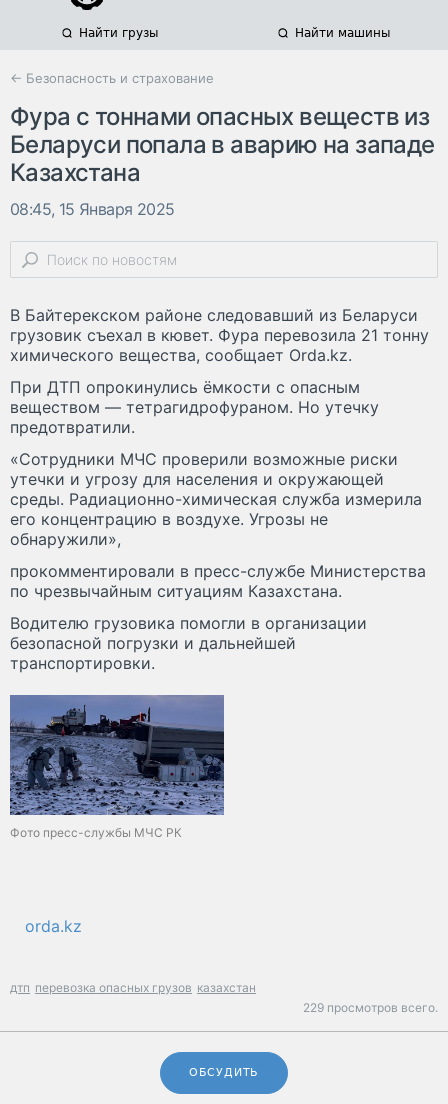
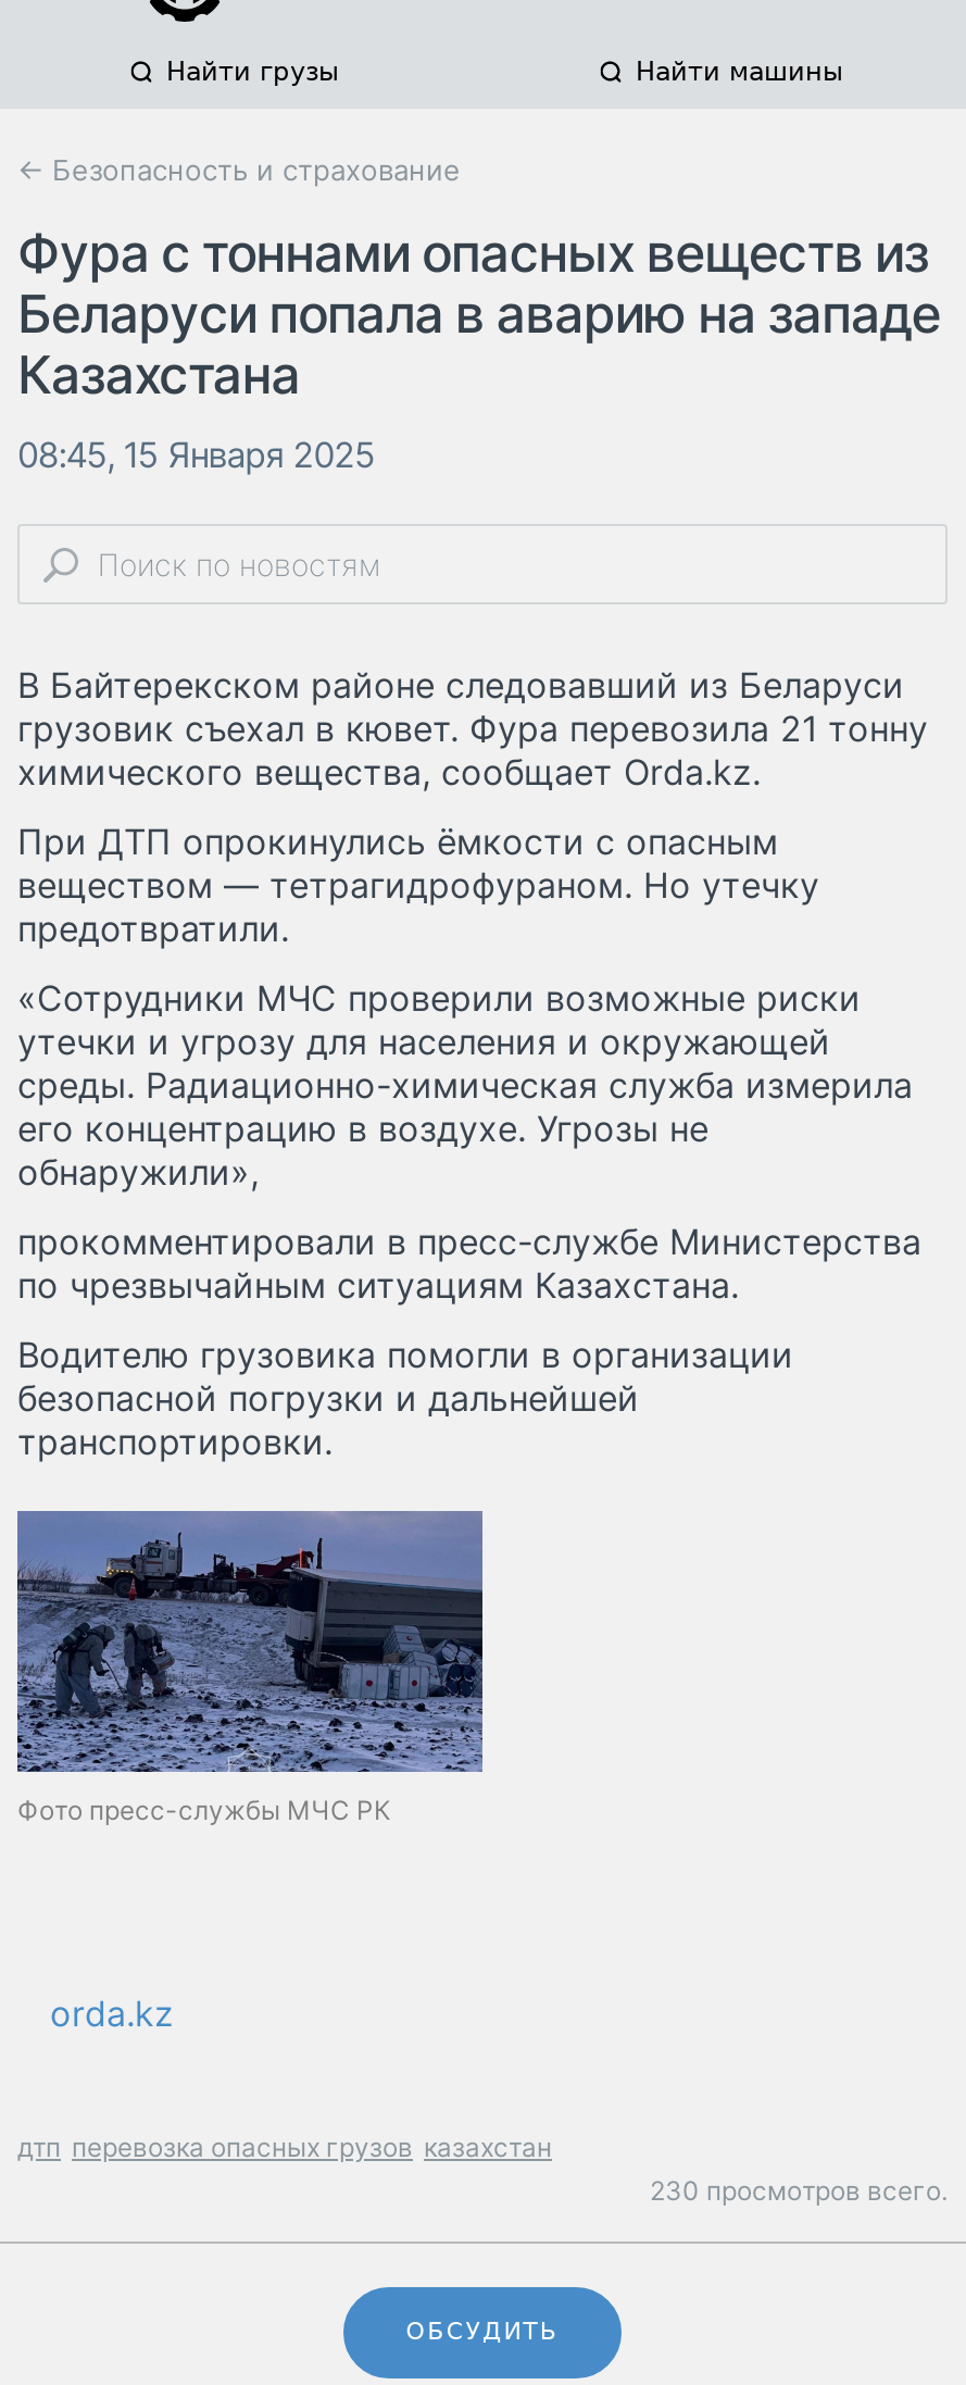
- 229 просмотров всего.
+ 230 просмотров всего.
